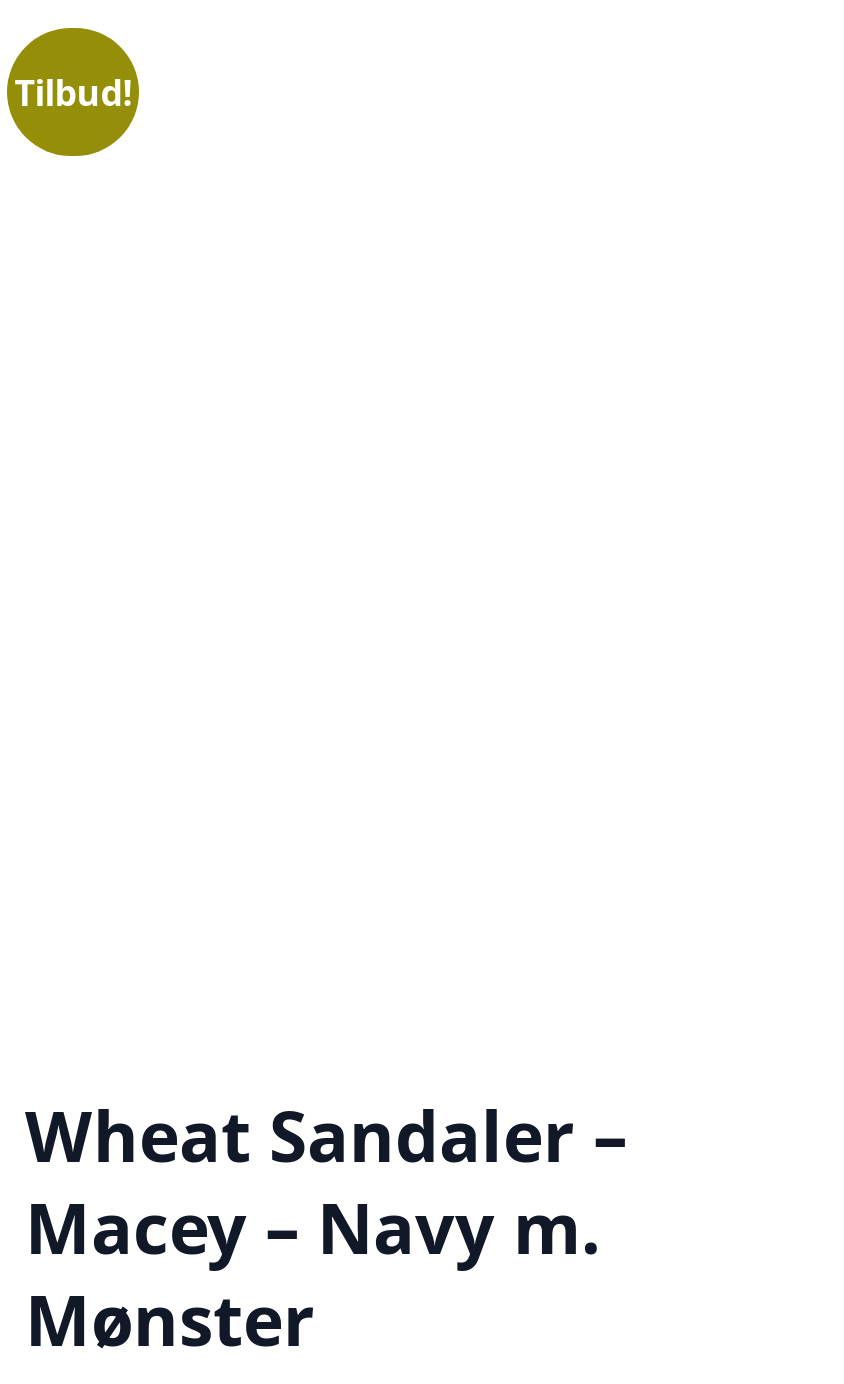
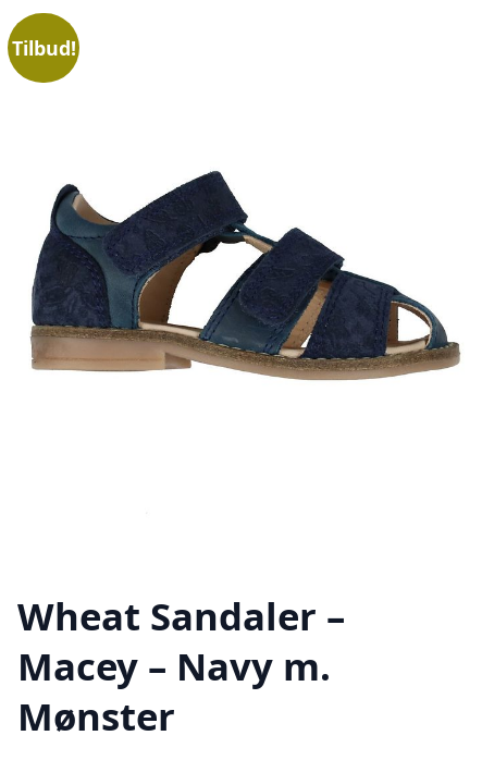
+ [image]
